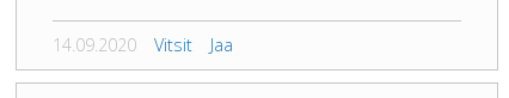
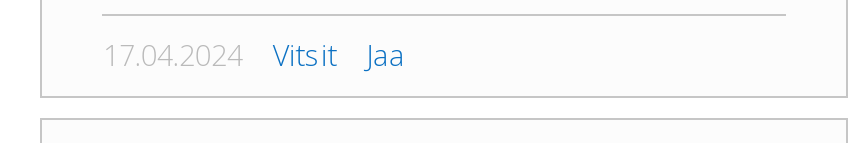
- 14.09.2020 Vitsit Jaa
+ 17.04.2024 Vitsit Jaa
